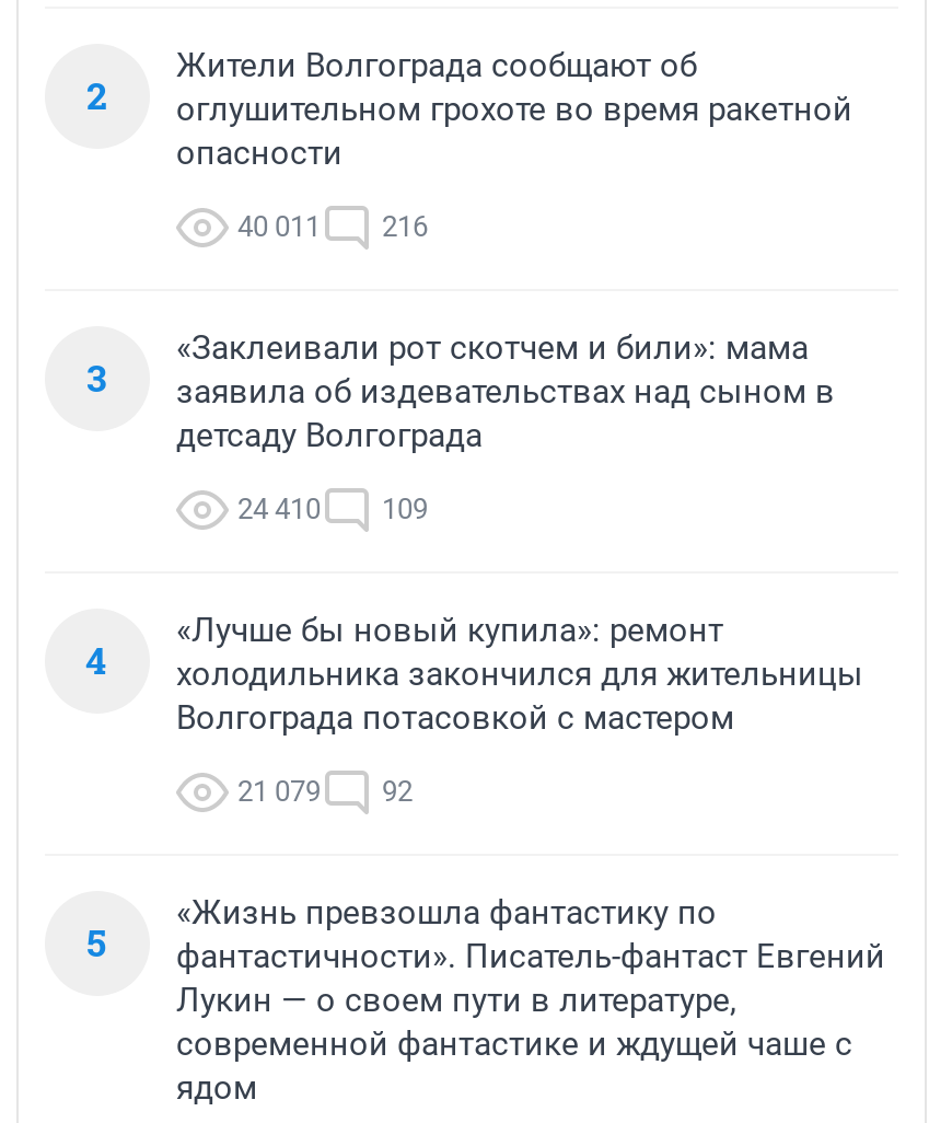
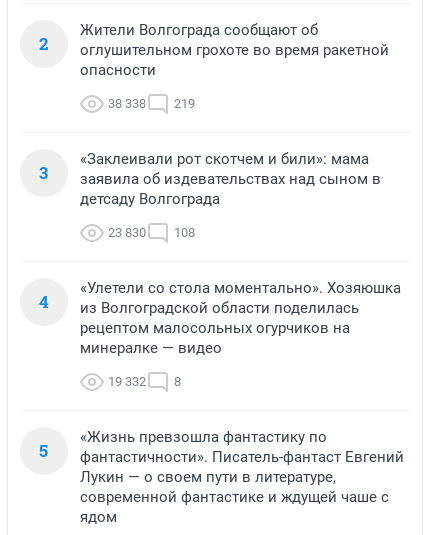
- 40 011
+ 38 338

- 216
+ 219

- 24 410
+ 23 830

- 109
+ 108

- «Лучше бы новый купила»: ремонт
- холодильника закончился для жительницы
- Волгограда потасовкой с мастером
+ «Улетели со стола моментально». Хозяюшка
+ из Волгоградской области поделилась
+ рецептом малосольных огурчиков на
+ минералке — видео

- 21 079
- 92
+ 19 332
+ 8
